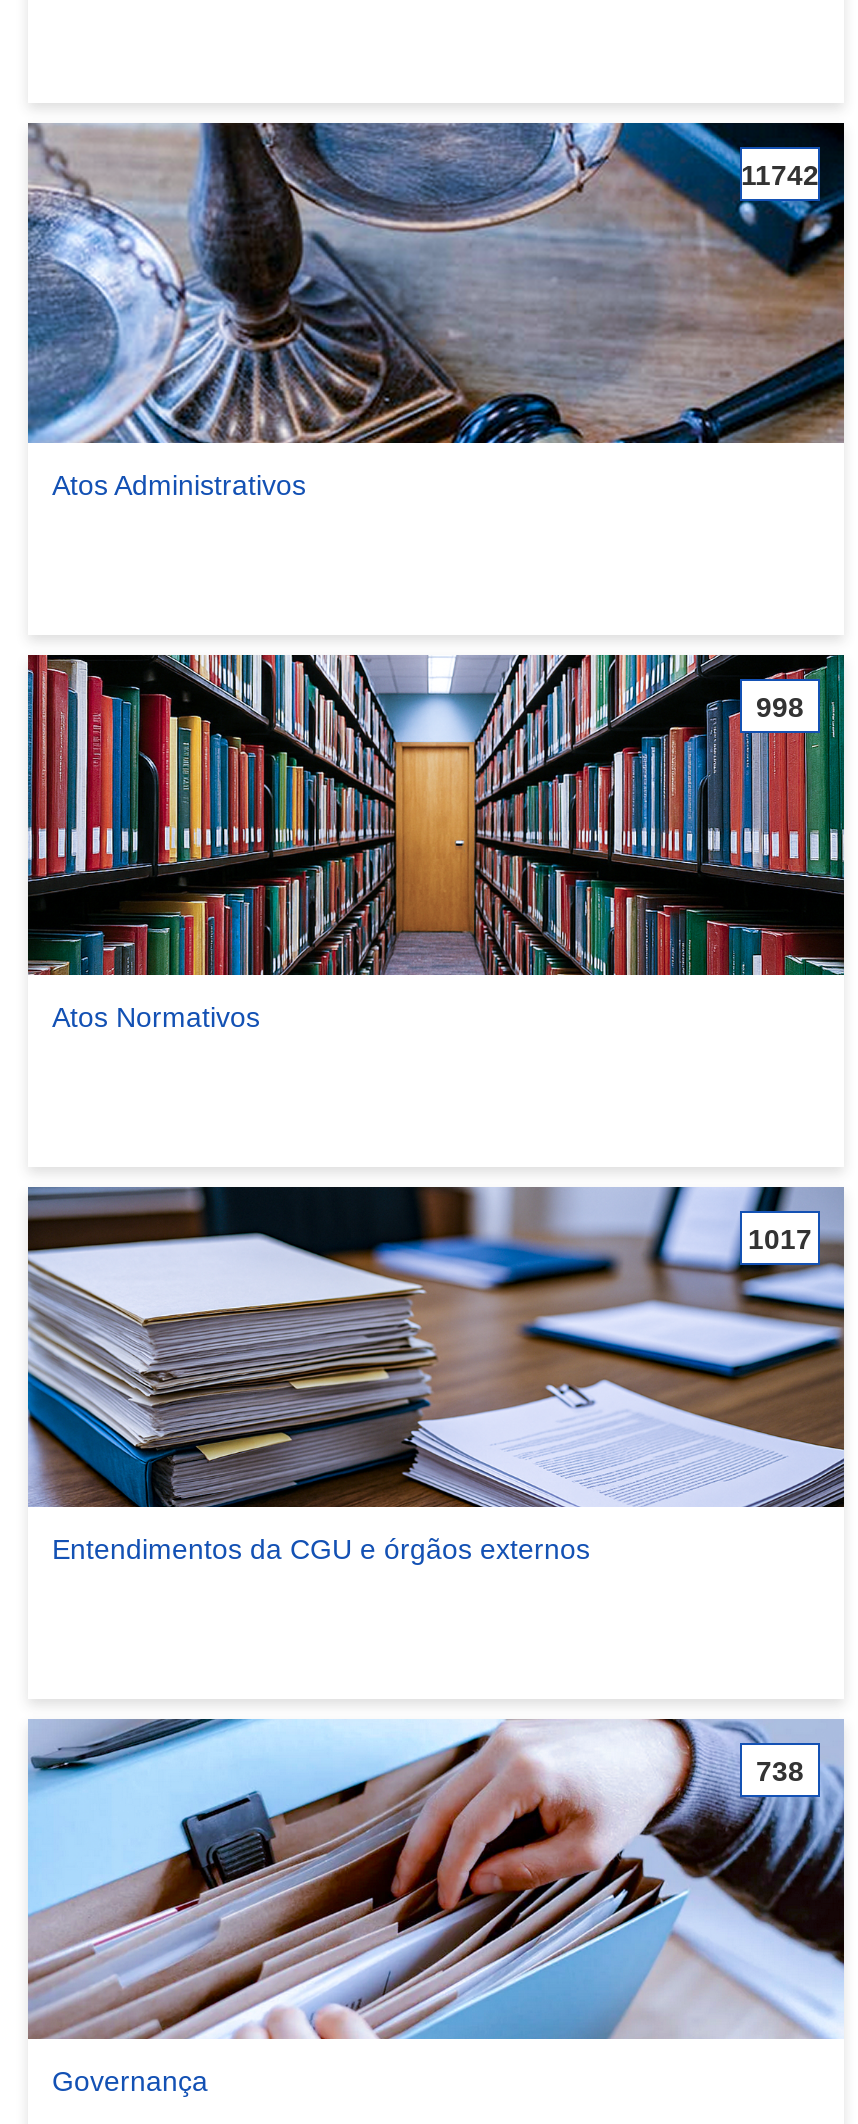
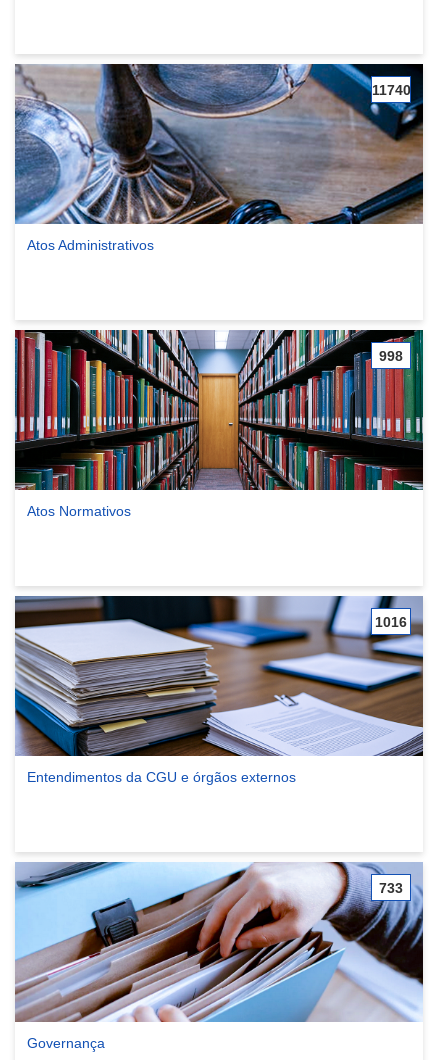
- 11742
+ 11740

- 1017
+ 1016

- 738
+ 733
